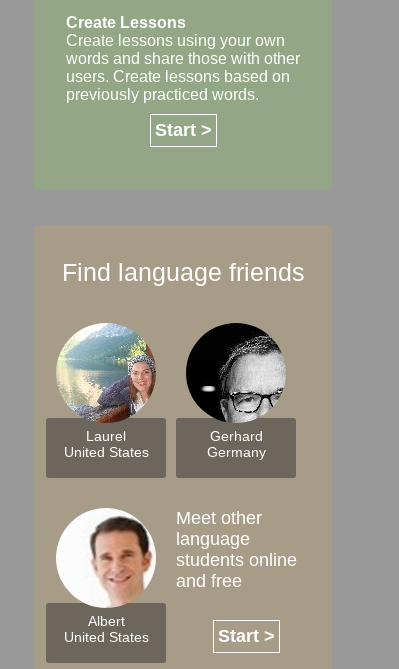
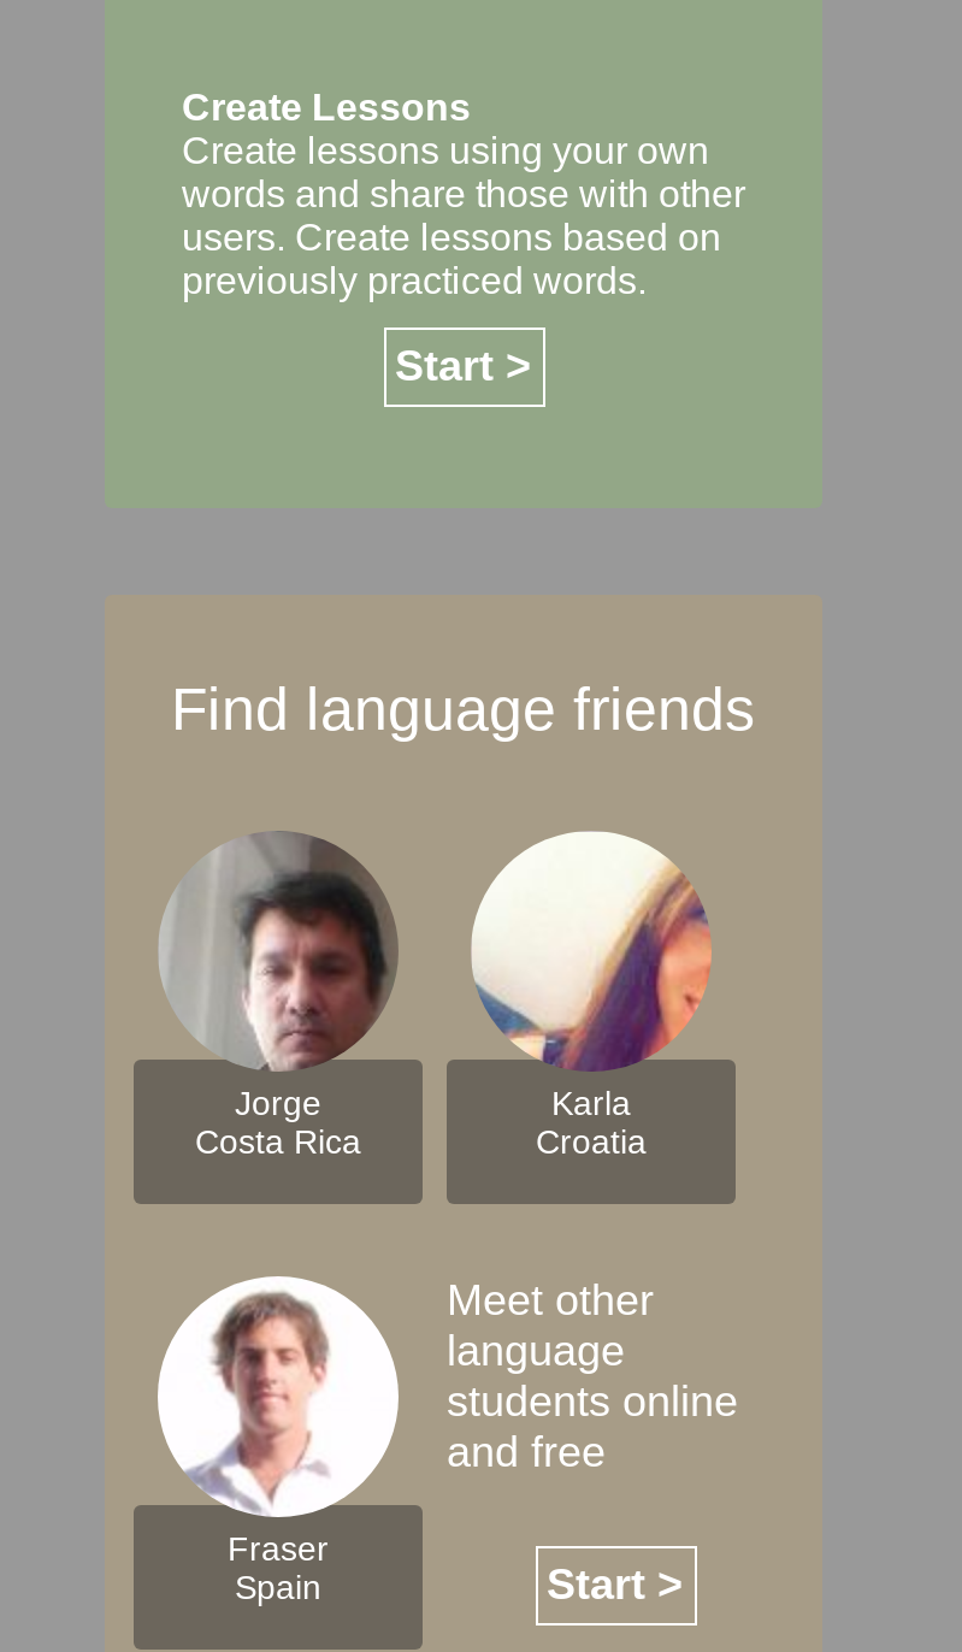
- [image]
- Laurel
- United States
+ [image]
+ Jorge
+ Costa Rica

- [image]
- Gerhard
- Germany
+ [image]
+ Karla
+ Croatia

- [image]
- Albert
- United States
+ [image]
+ Fraser
+ Spain
